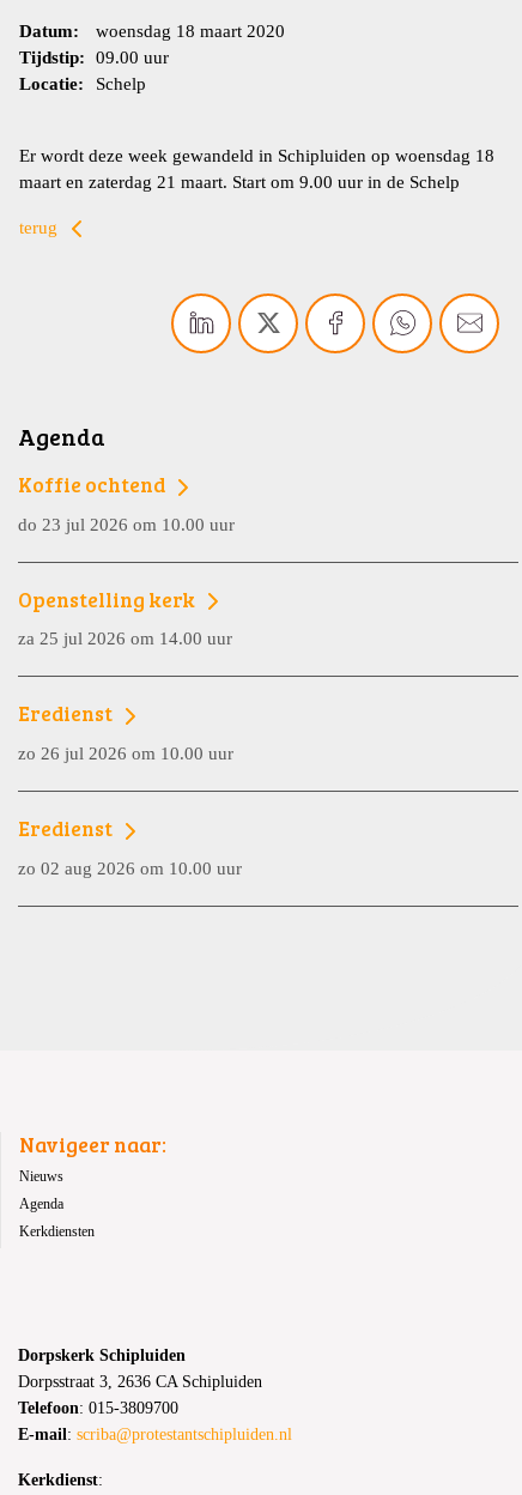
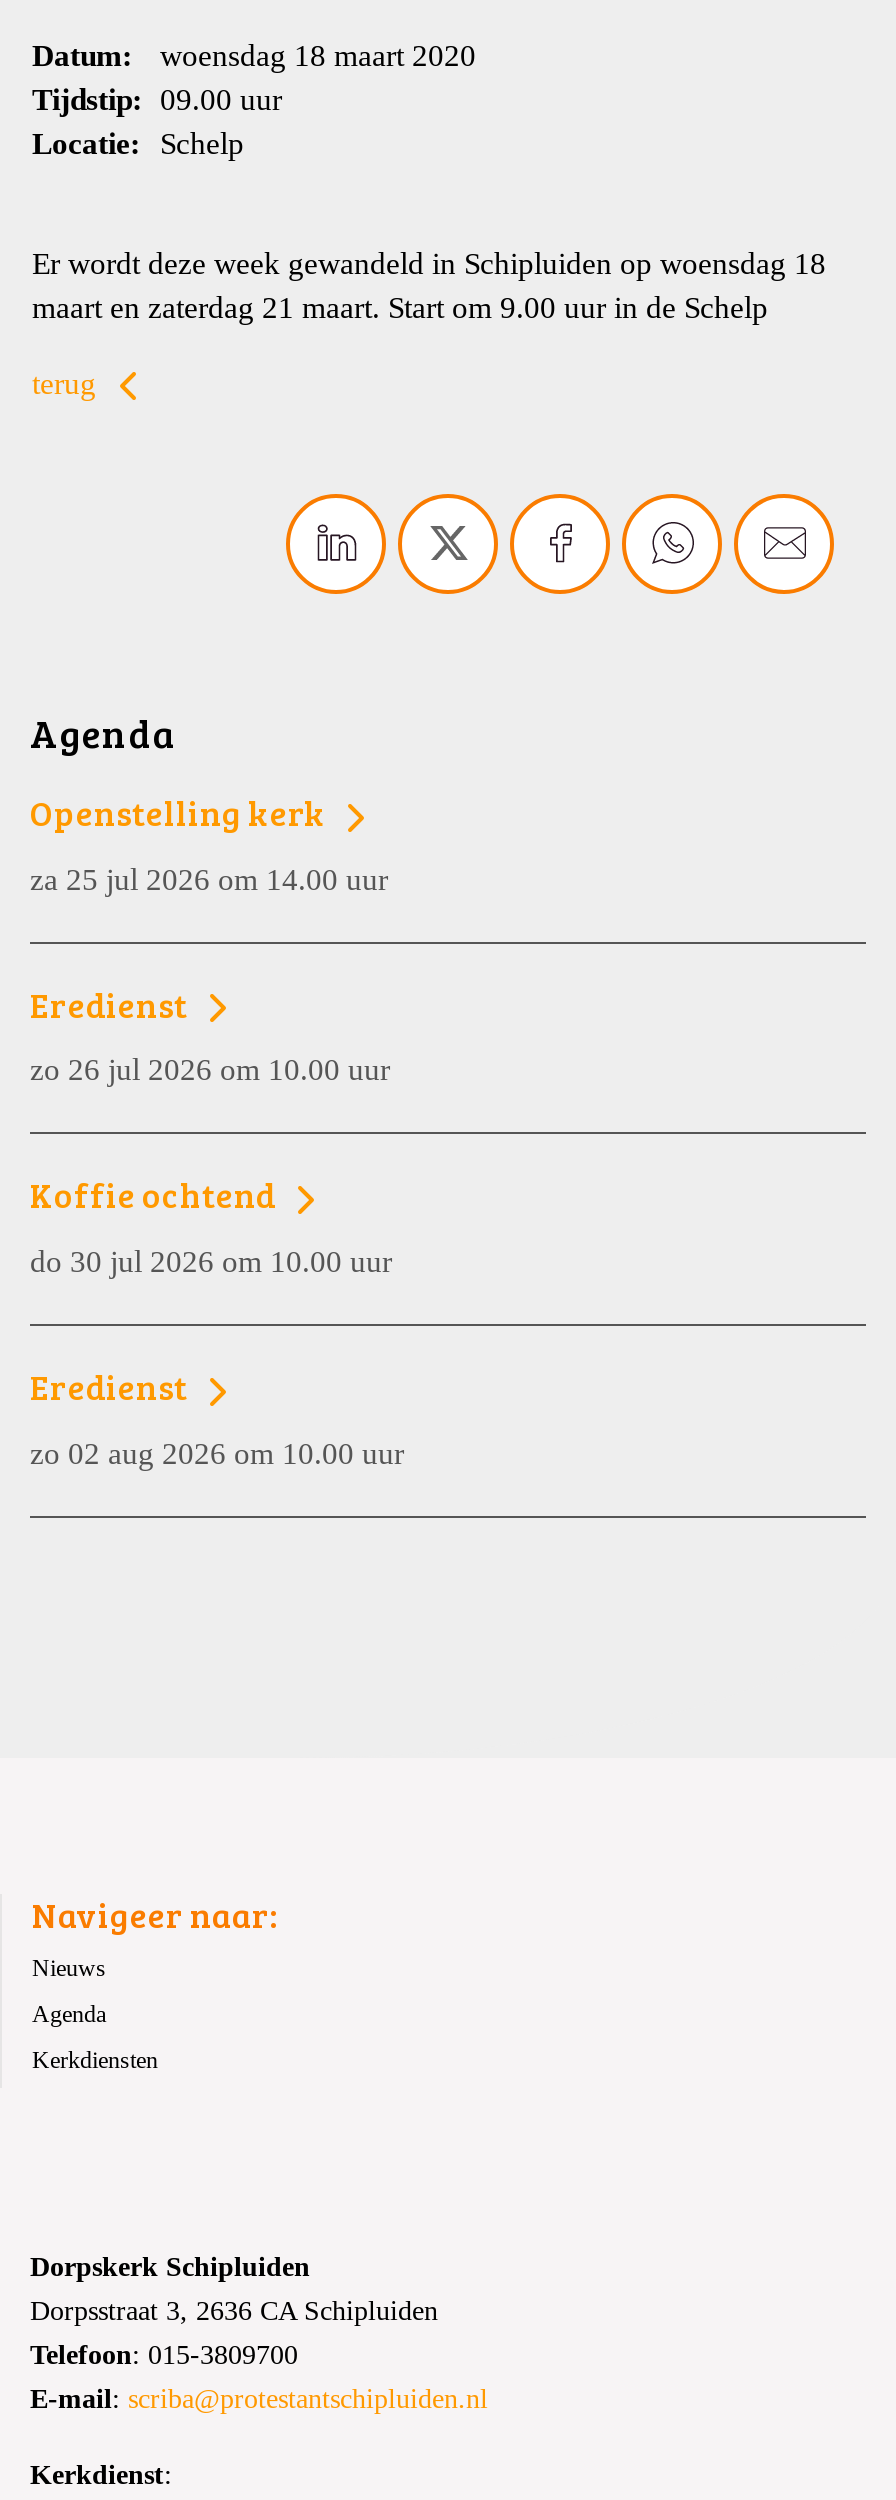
moved down: Koffie ochtend

- do 23 jul 2026 om 10.00 uur

moved up: Openstelling kerk | za 25 jul 2026 om 14.00 uur | Eredienst | zo 26 jul 2026 om 10.00 uur

+ do 30 jul 2026 om 10.00 uur
